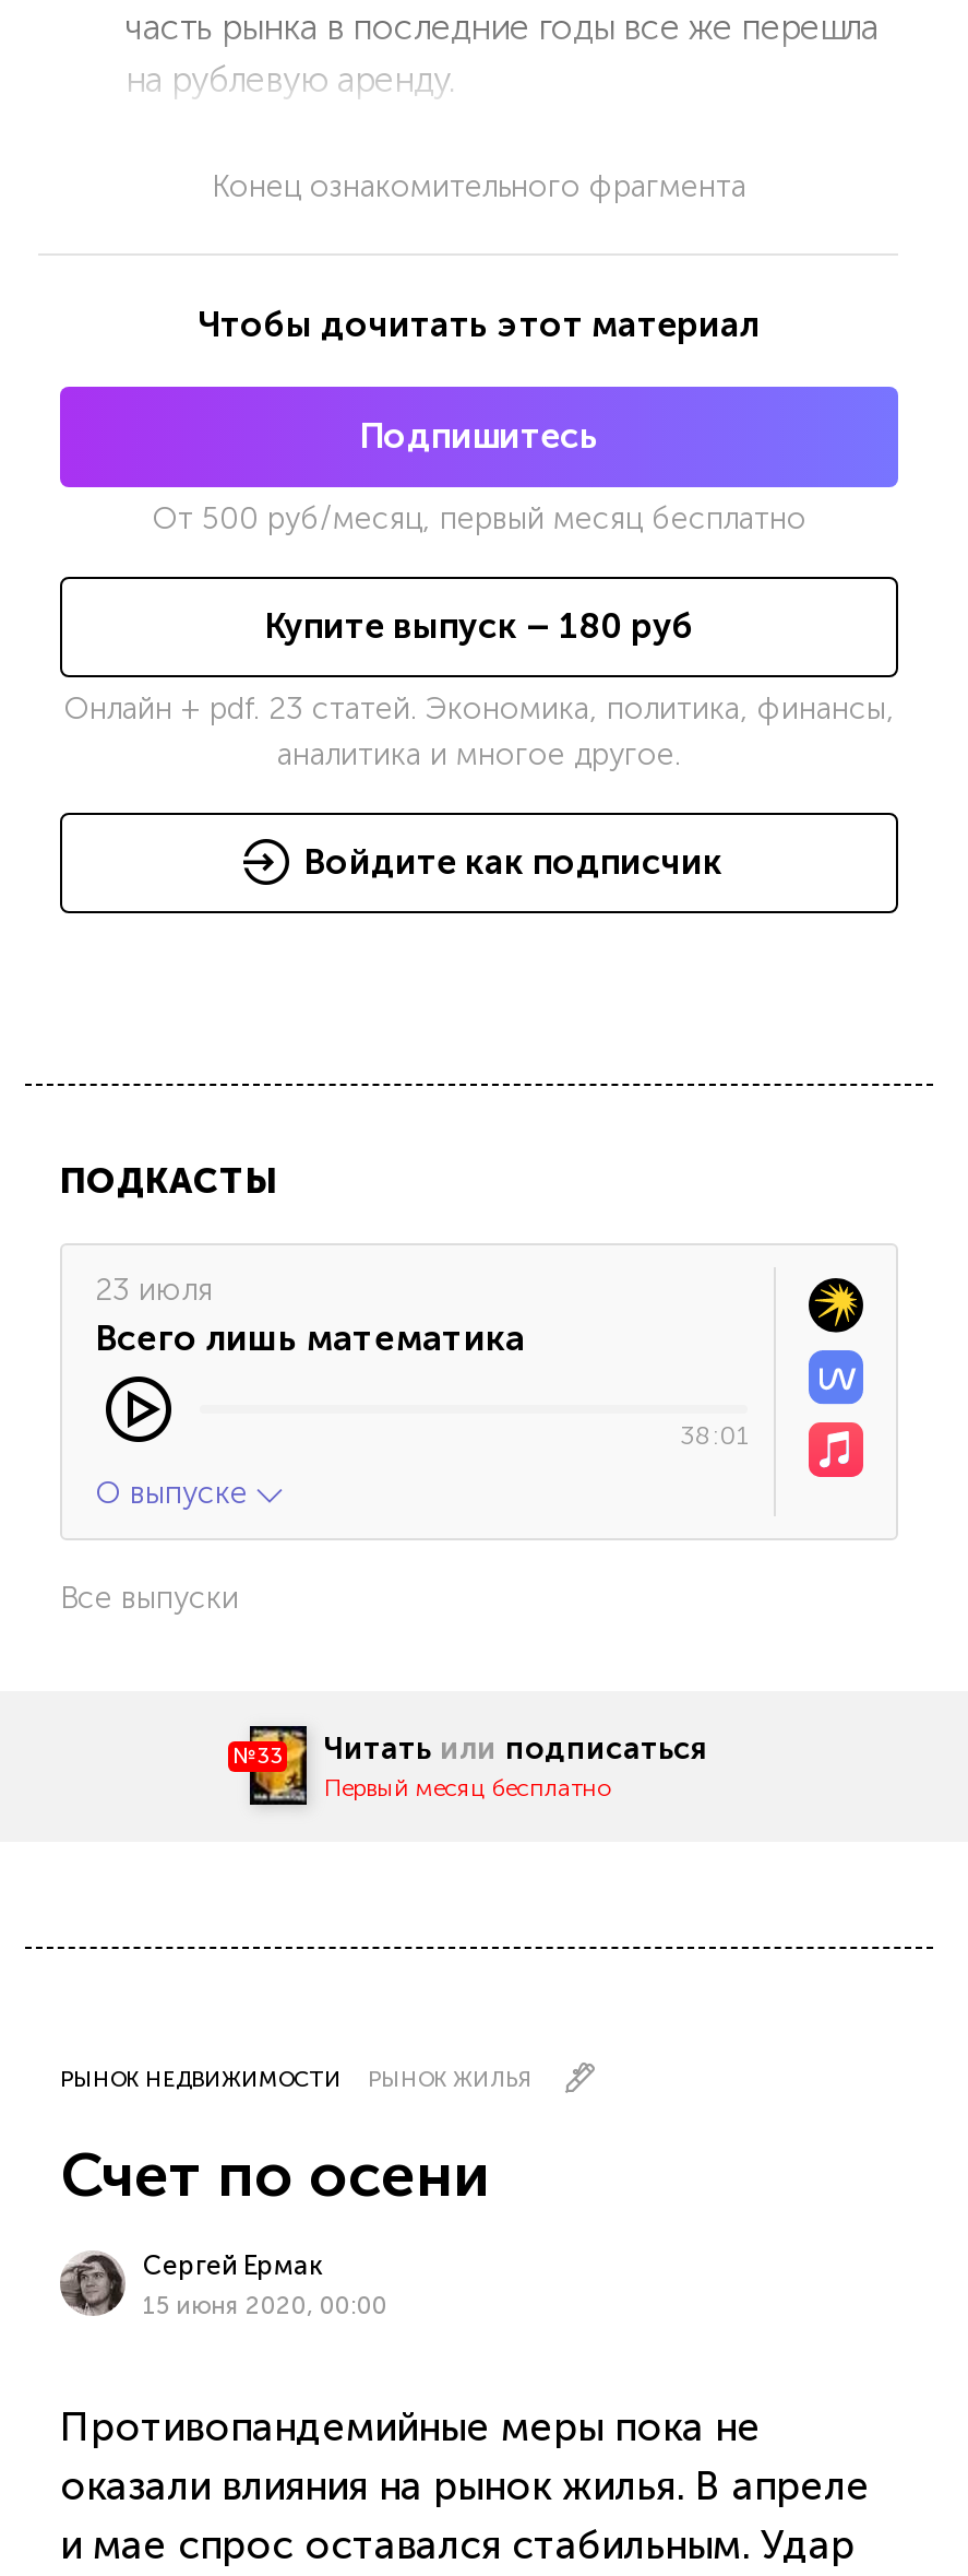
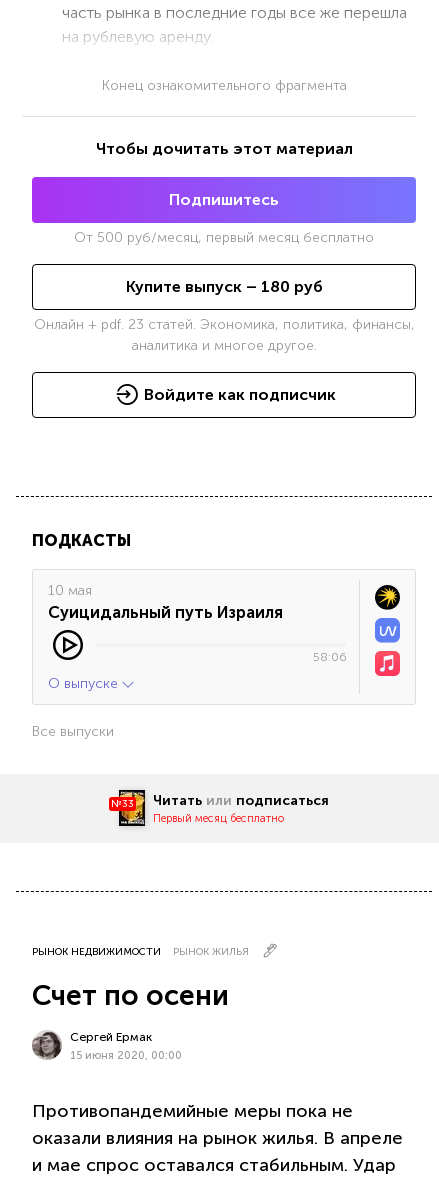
- 23 июля
- Всего лишь математика
+ 10 мая
+ Суицидальный путь Израиля

- 38:01
+ 58:06
